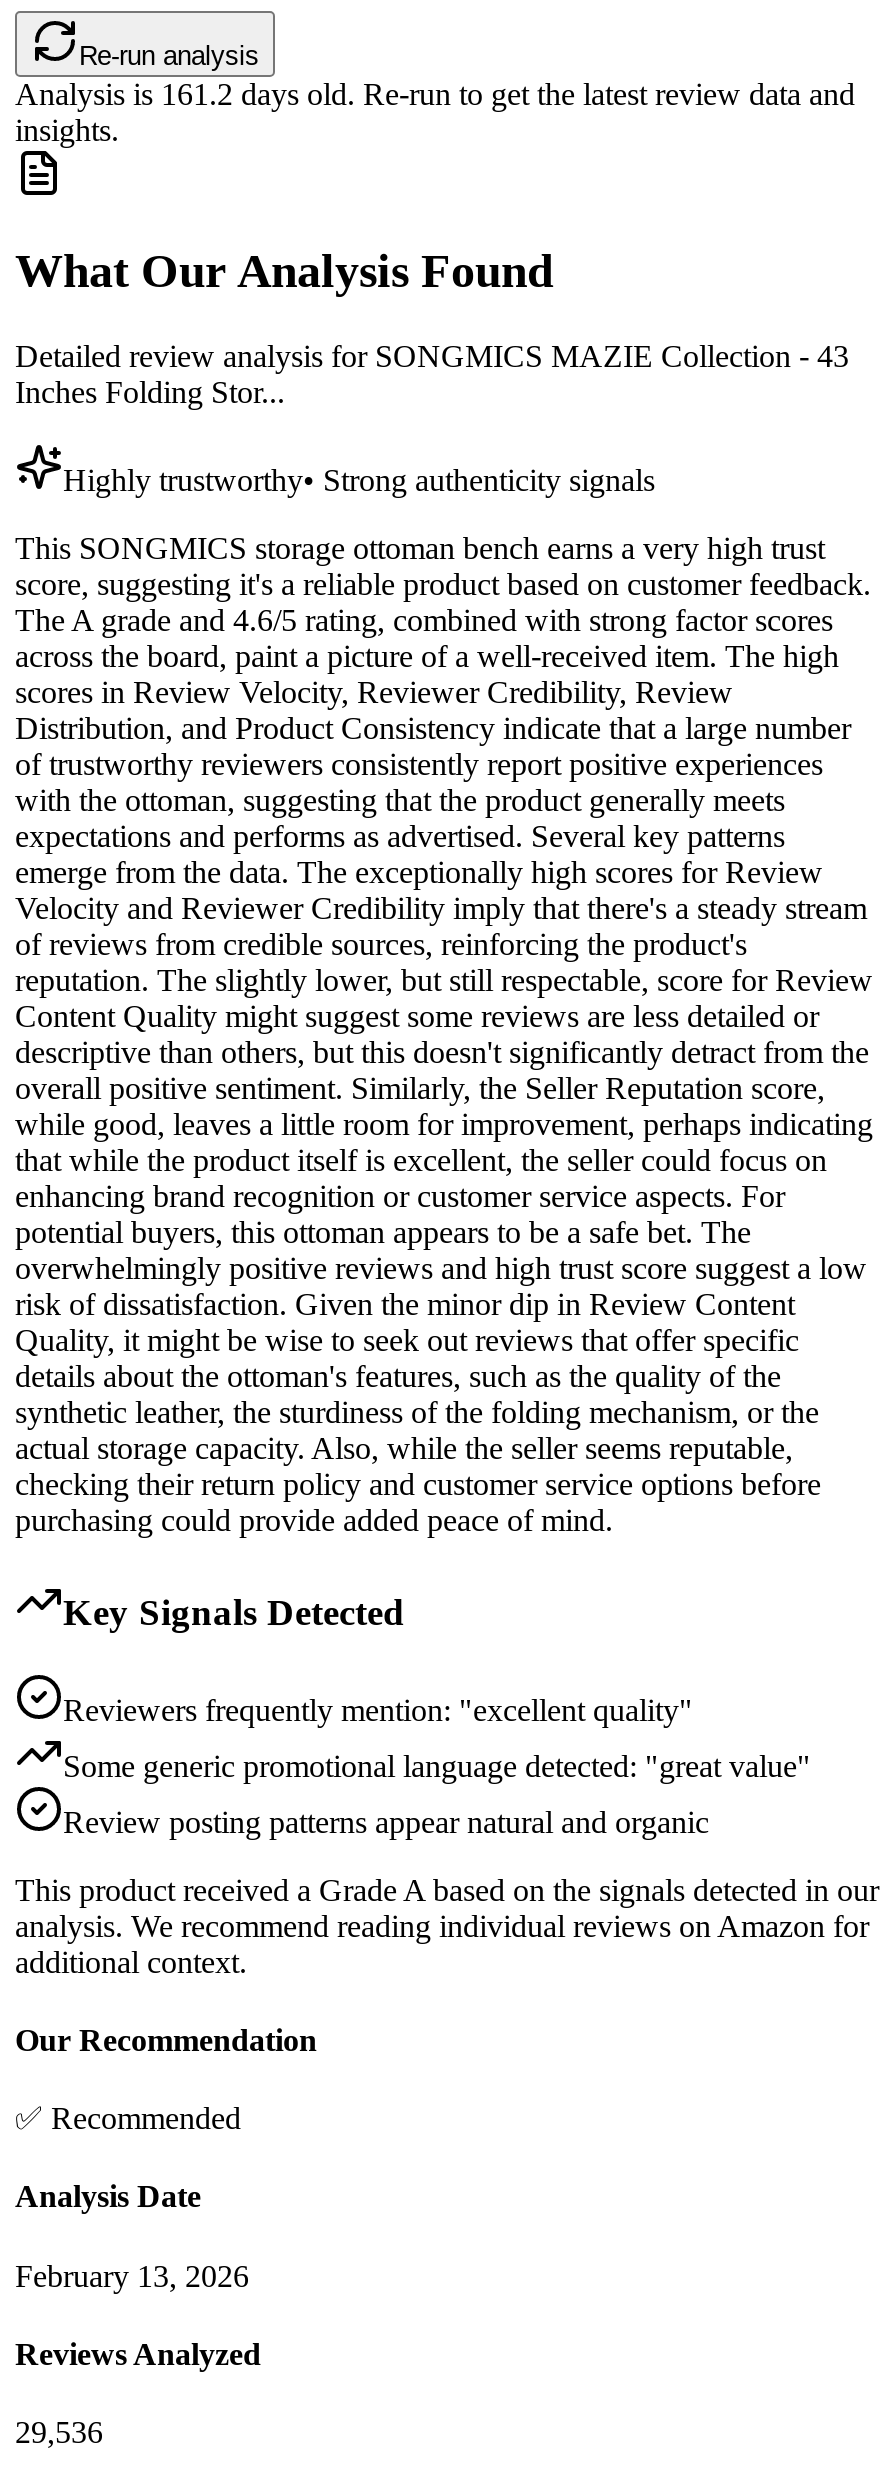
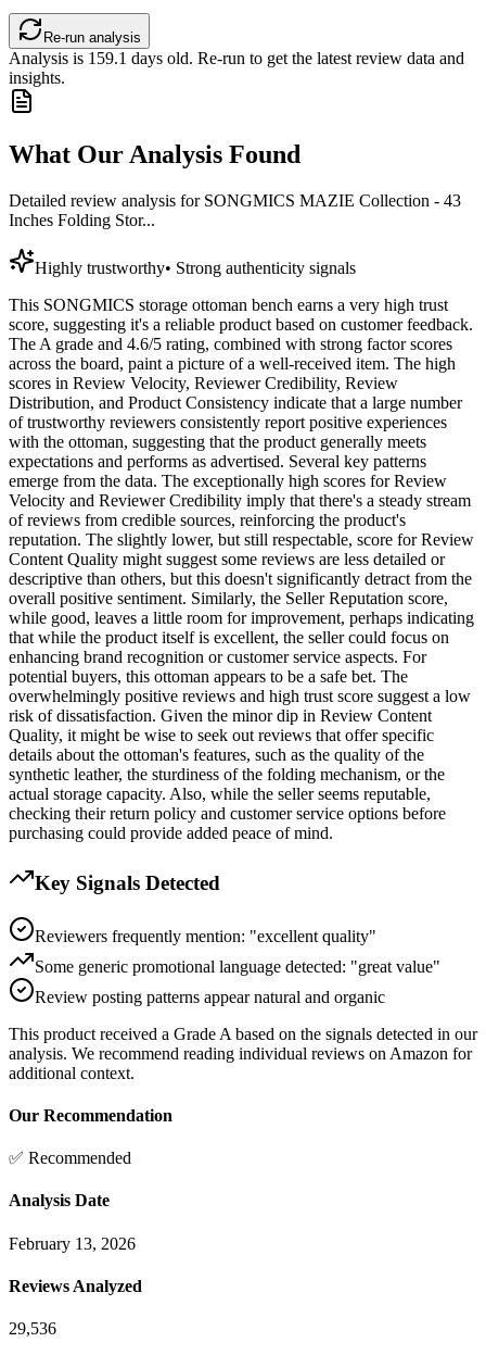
- Analysis is161.2days old. Re-run to get the latest review data and
+ Analysis is159.1days old. Re-run to get the latest review data and
